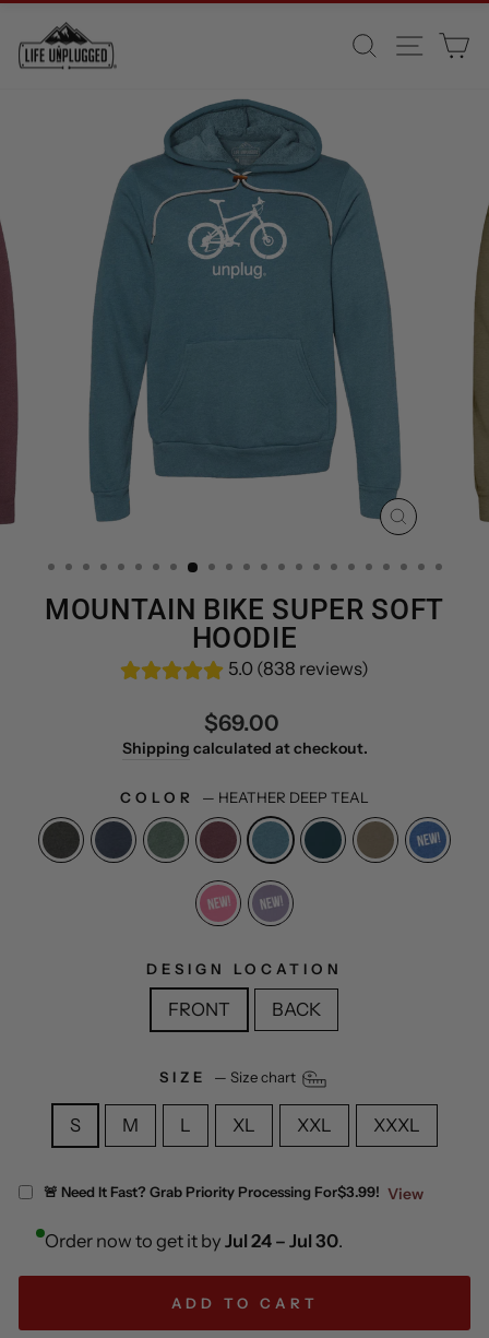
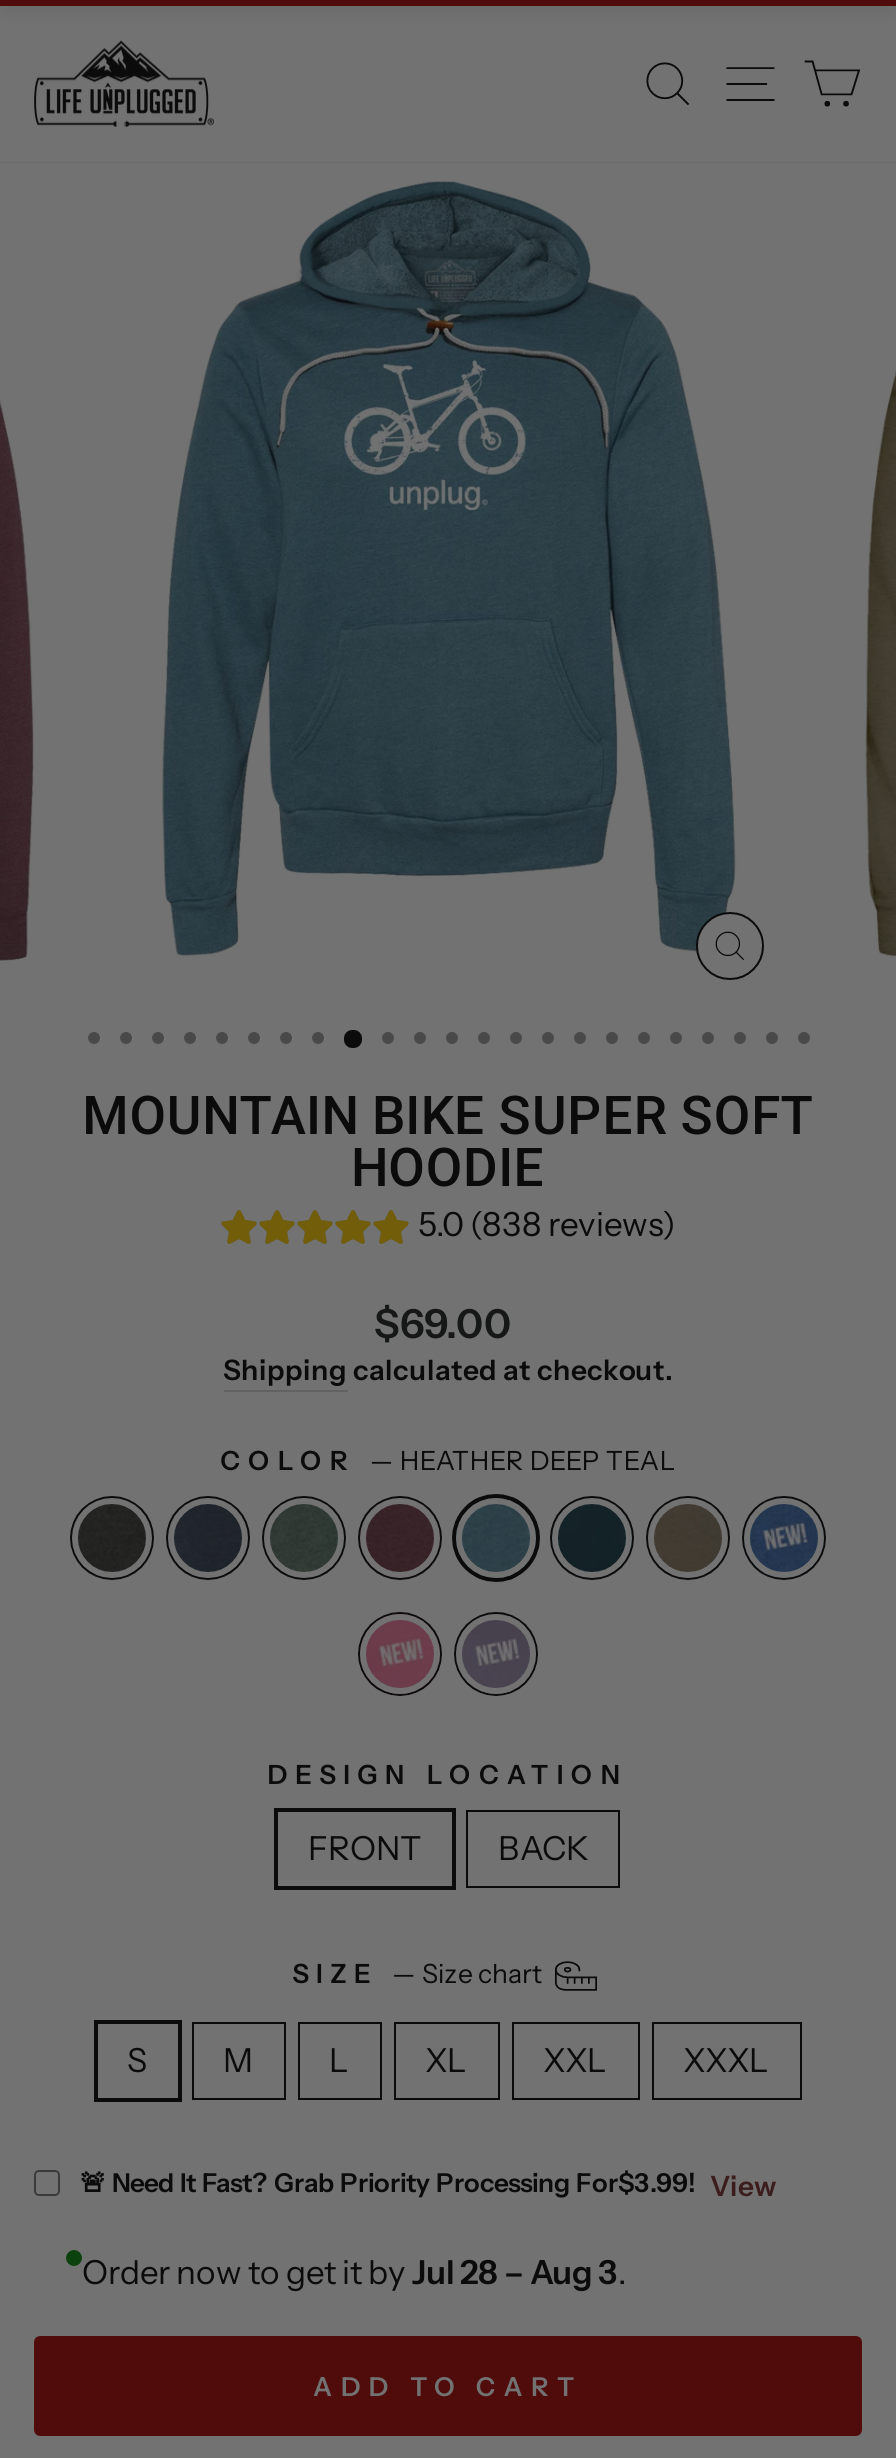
- Order now to get it by Jul 24 – Jul 30.
+ Order now to get it by Jul 28 – Aug 3.
